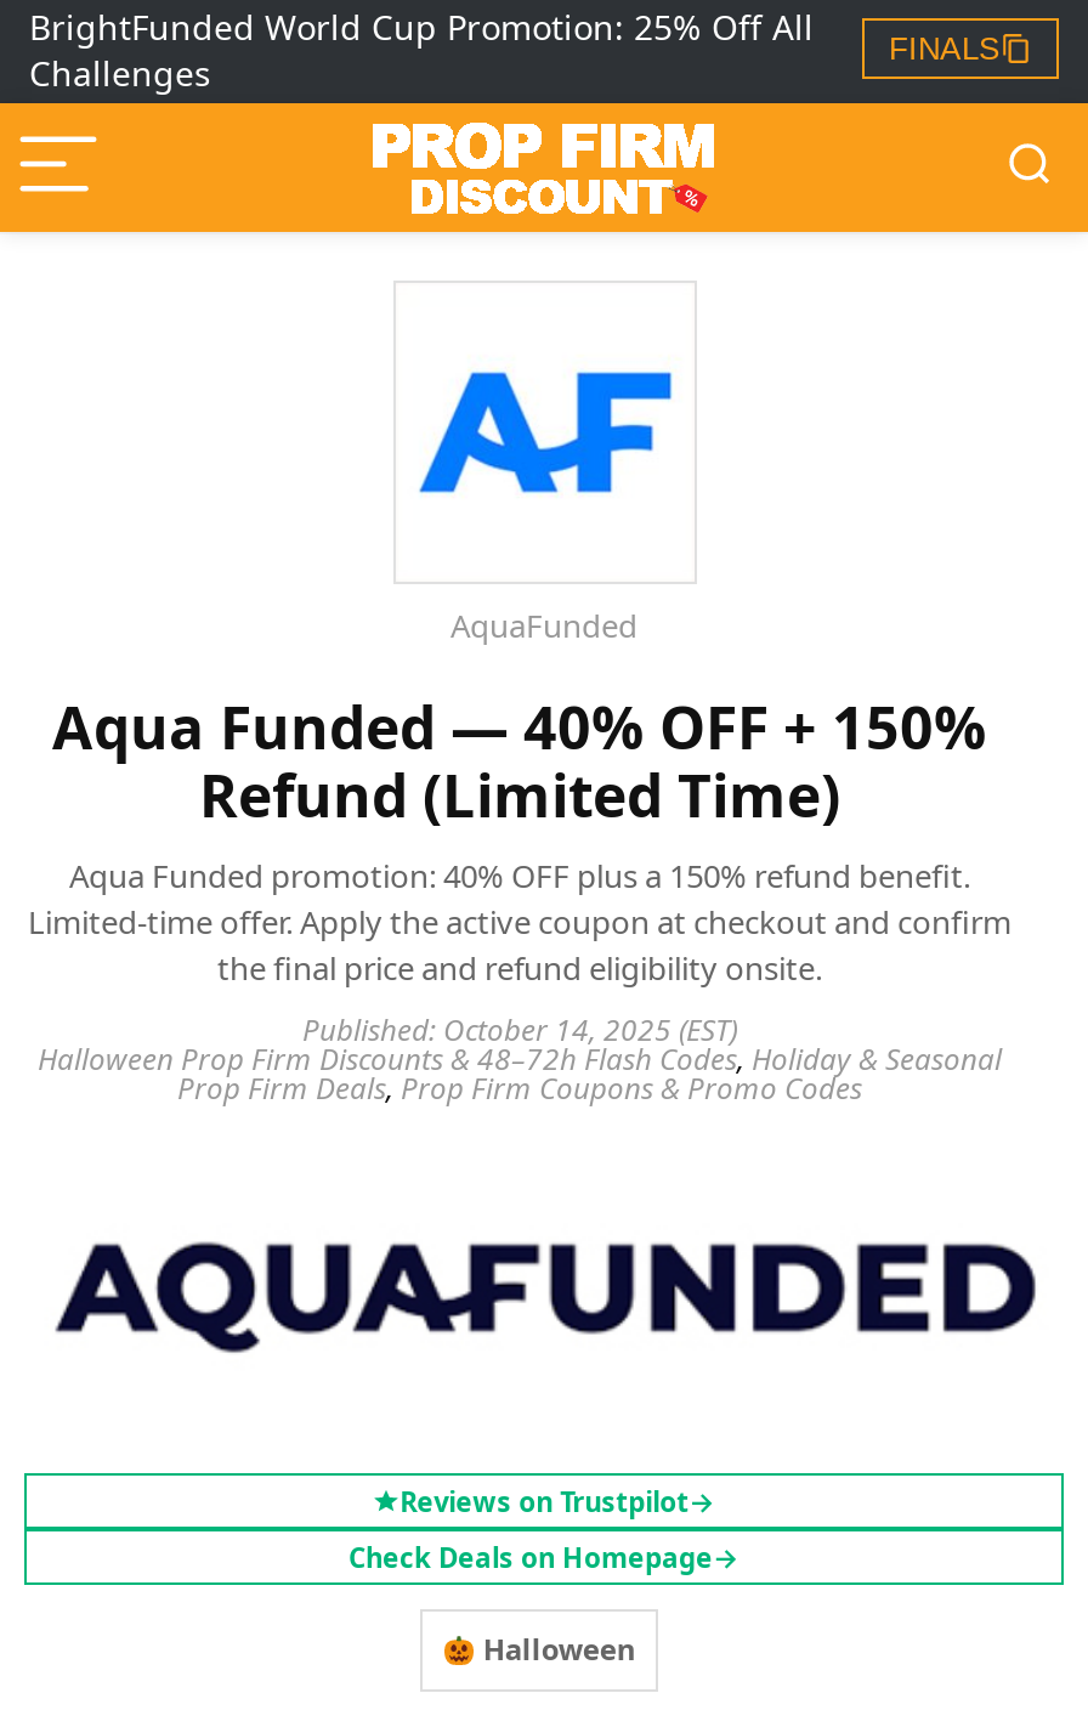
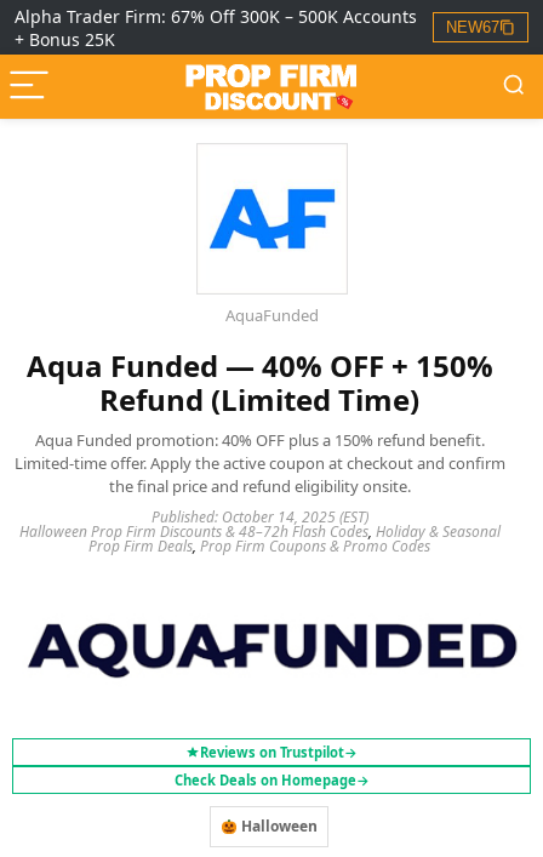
+ Alpha Trader Firm: 67% Off 300K – 500K Accounts
+ + Bonus 25K
+ NEW67
